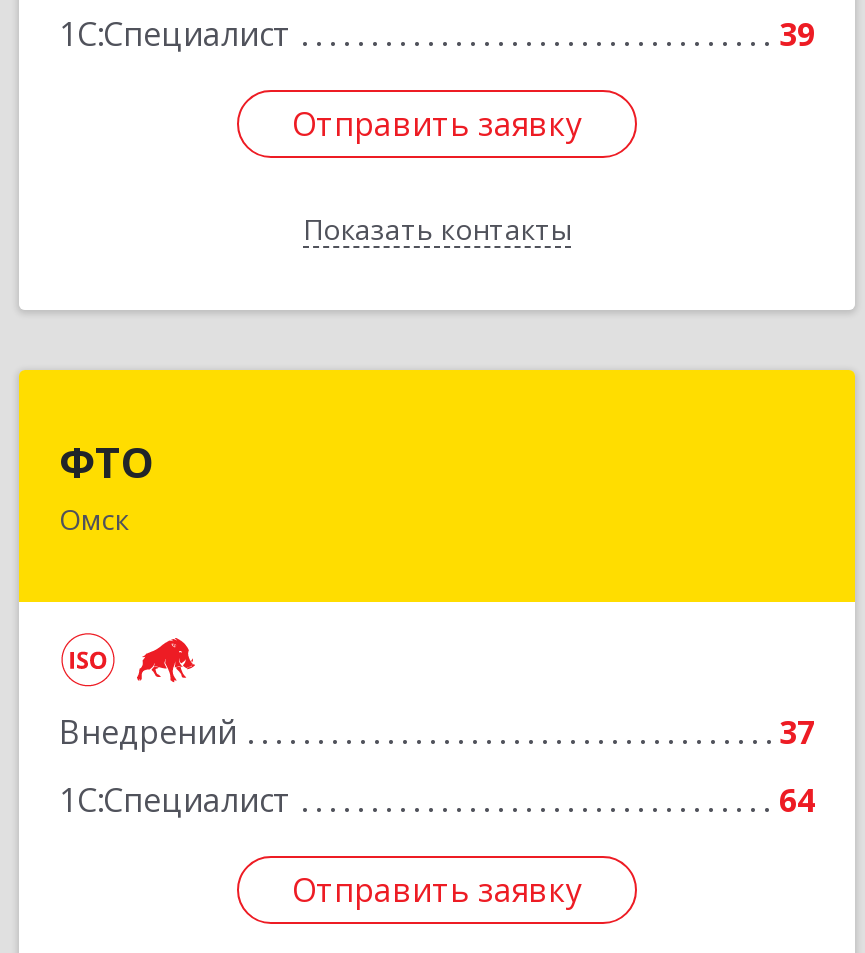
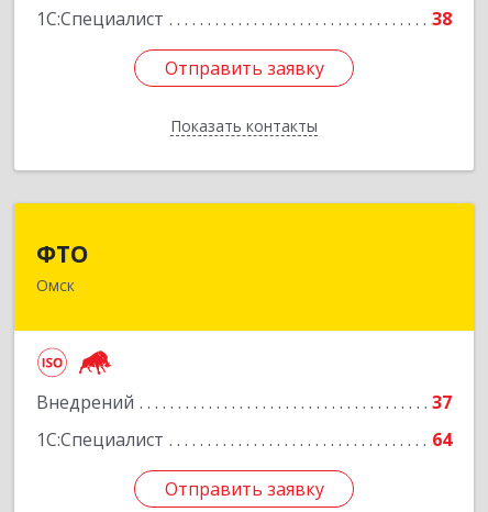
- 39
+ 38
